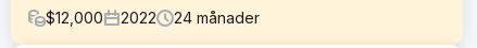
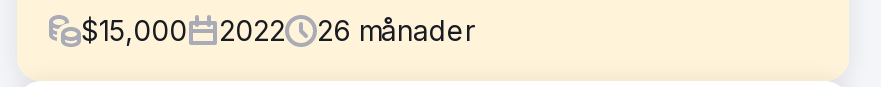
- $12,000
+ $15,000

- 24 månader
+ 26 månader
